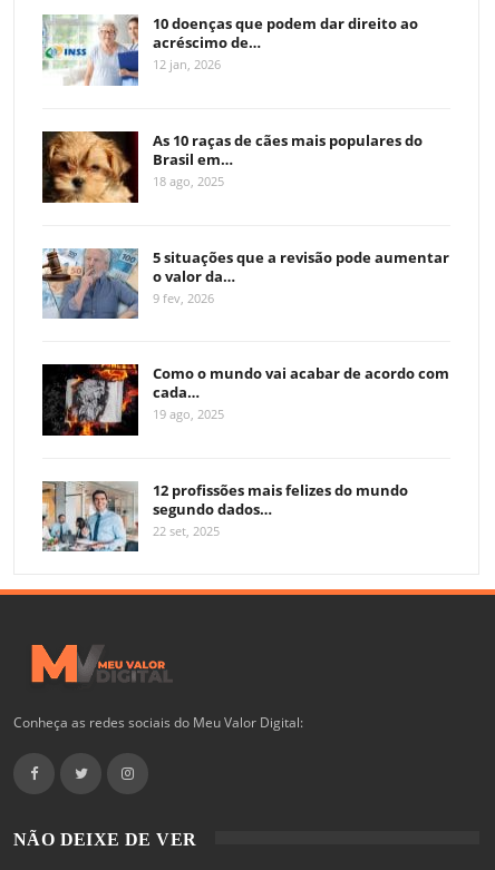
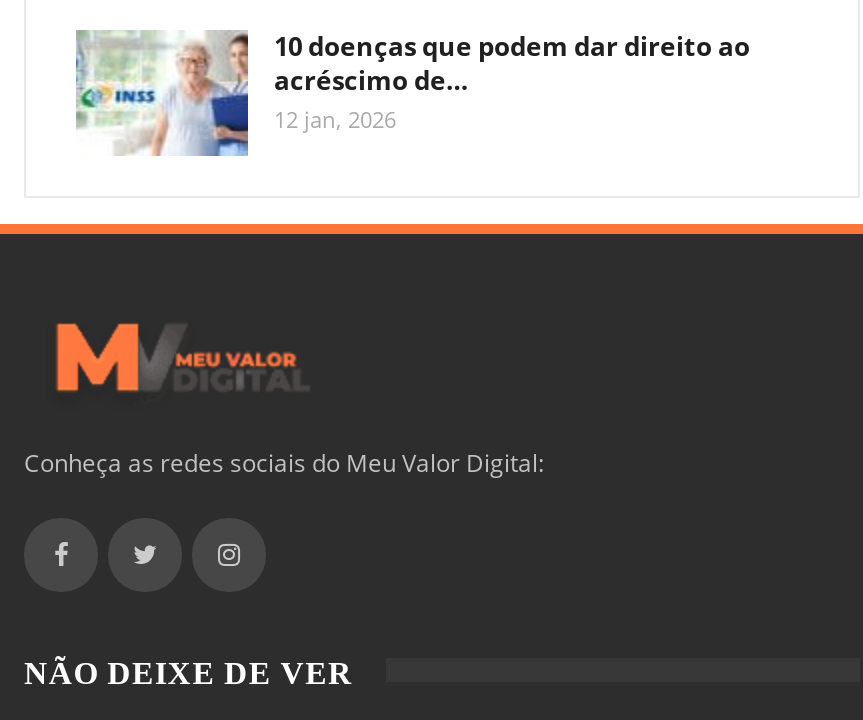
- [image]
- As 10 raças de cães mais populares do
- Brasil em…
- 18 ago, 2025

- [image]
- 5 situações que a revisão pode aumentar
- o valor da…
- 9 fev, 2026

- [image]
- Como o mundo vai acabar de acordo com
- cada…
- 19 ago, 2025

- [image]
- 12 profissões mais felizes do mundo
- segundo dados…
- 22 set, 2025
